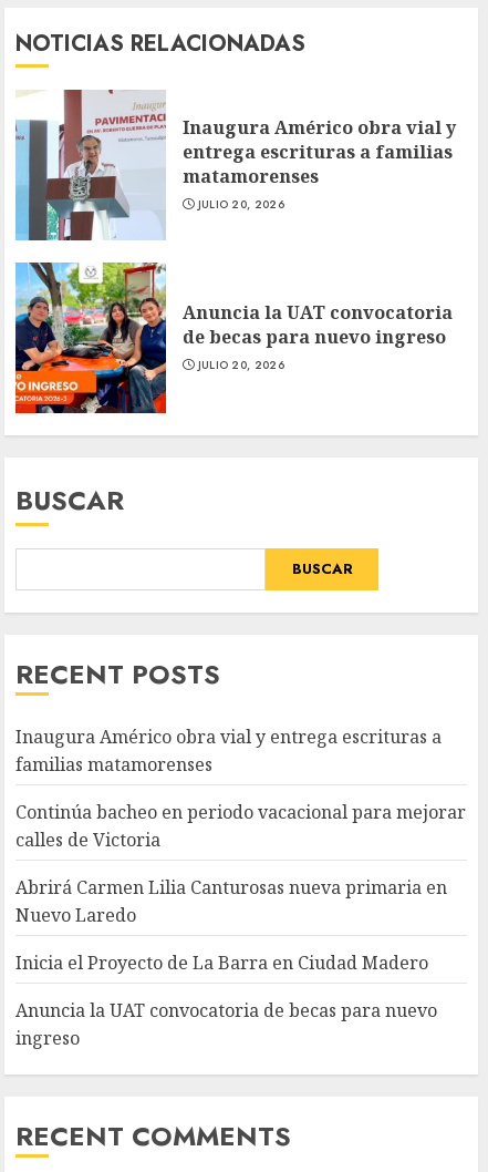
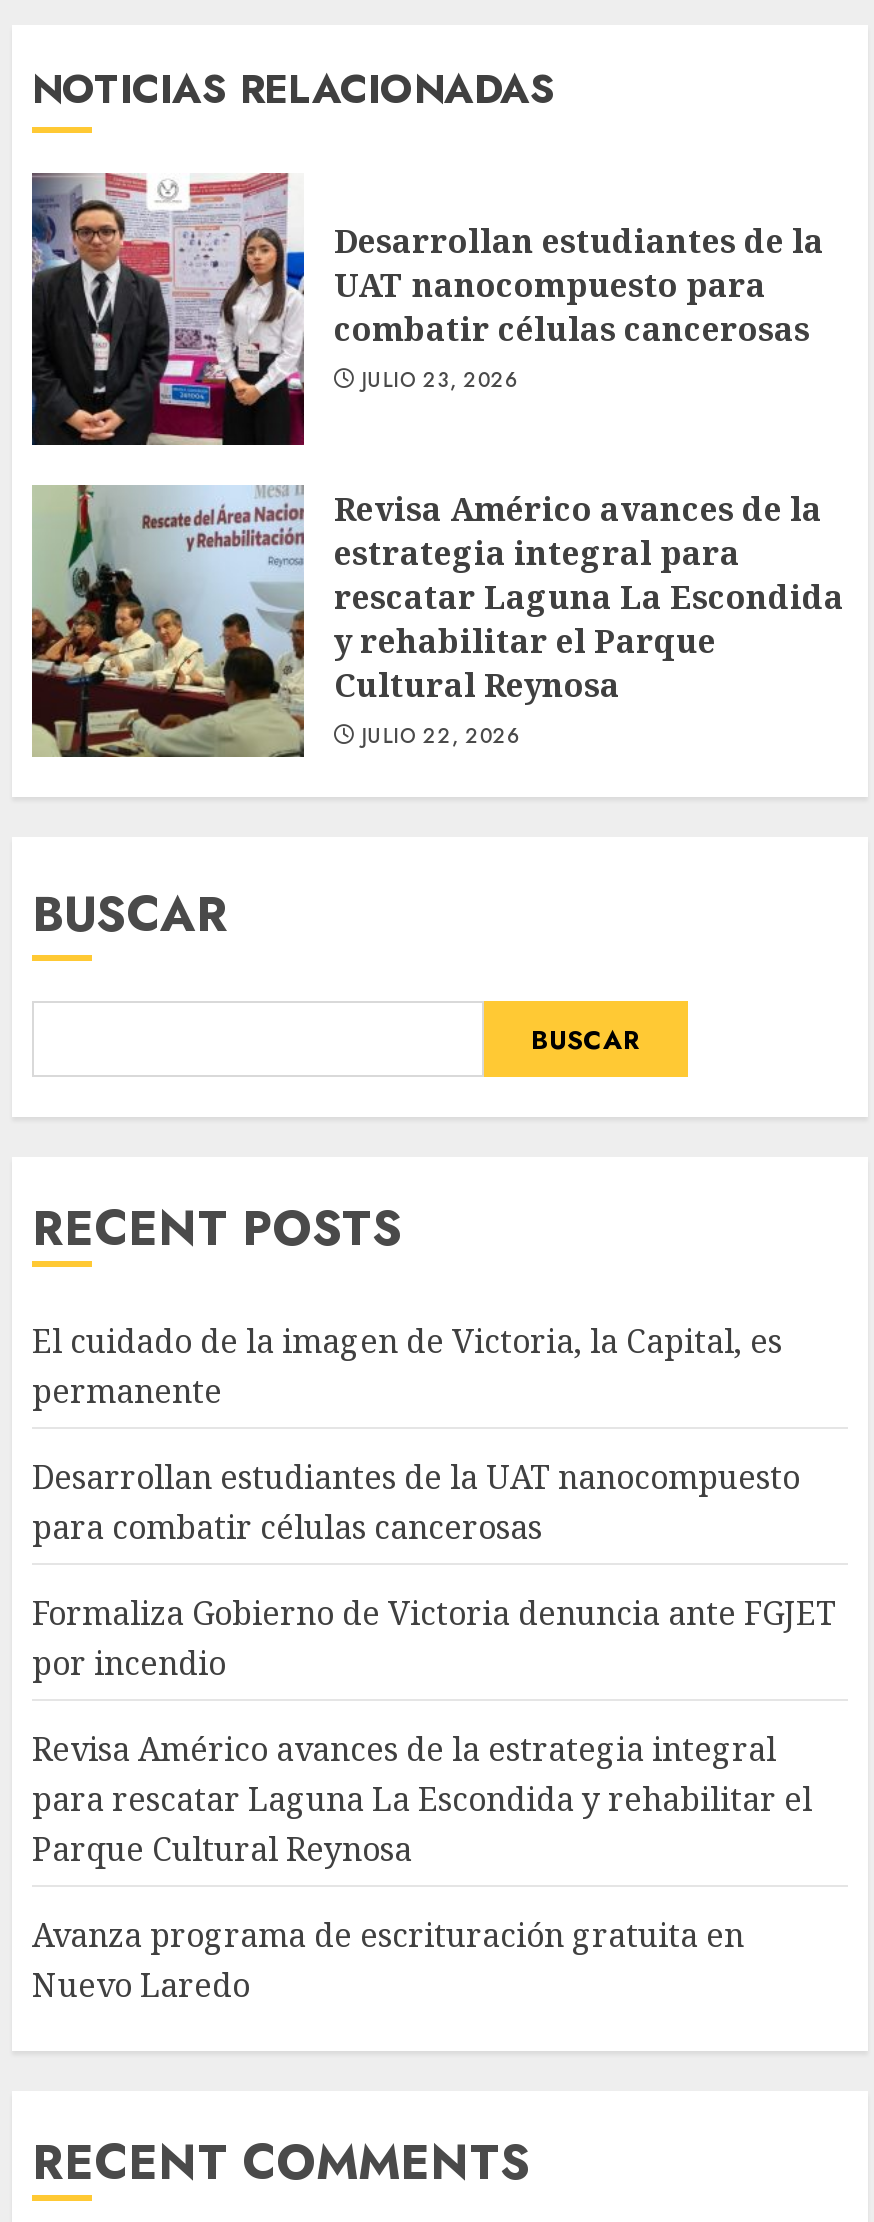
- [image]
- Inaugura Américo obra vial y
- entrega escrituras a familias
- matamorenses
- JULIO 20, 2026
+ [image]
+ Desarrollan estudiantes de la
+ UAT nanocompuesto para
+ combatir células cancerosas
+ JULIO 23, 2026

- [image]
- Anuncia la UAT convocatoria
- de becas para nuevo ingreso
- JULIO 20, 2026
+ [image]
+ Revisa Américo avances de la
+ estrategia integral para
+ rescatar Laguna La Escondida
+ y rehabilitar el Parque
+ Cultural Reynosa
+ JULIO 22, 2026

- Inaugura Américo obra vial y entrega escrituras a
- familias matamorenses
- Continúa bacheo en periodo vacacional para mejorar
- calles de Victoria
- Abrirá Carmen Lilia Canturosas nueva primaria en
+ El cuidado de la imagen de Victoria, la Capital, es
+ permanente
+ Desarrollan estudiantes de la UAT nanocompuesto
+ para combatir células cancerosas
+ Formaliza Gobierno de Victoria denuncia ante FGJET
+ por incendio
+ Revisa Américo avances de la estrategia integral
+ para rescatar Laguna La Escondida y rehabilitar el
+ Parque Cultural Reynosa
+ Avanza programa de escrituración gratuita en

moved down: Nuevo Laredo

- Inicia el Proyecto de La Barra en Ciudad Madero
- Anuncia la UAT convocatoria de becas para nuevo
- ingreso
